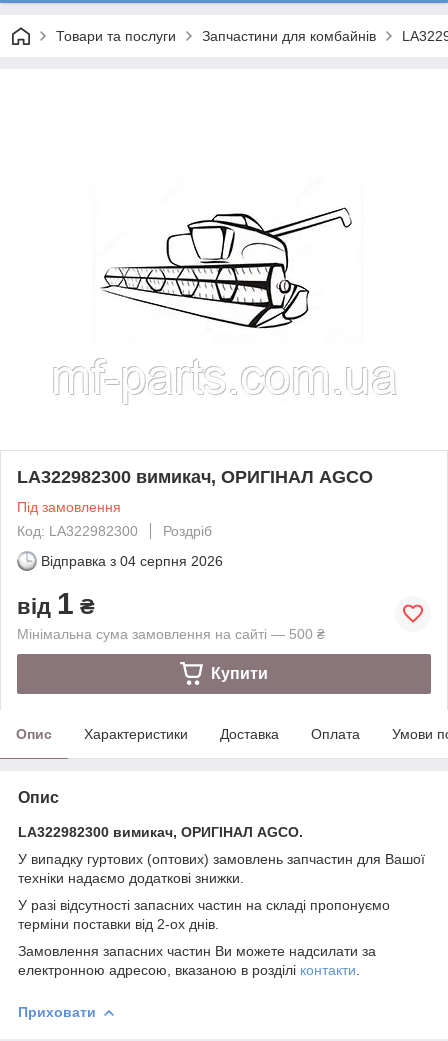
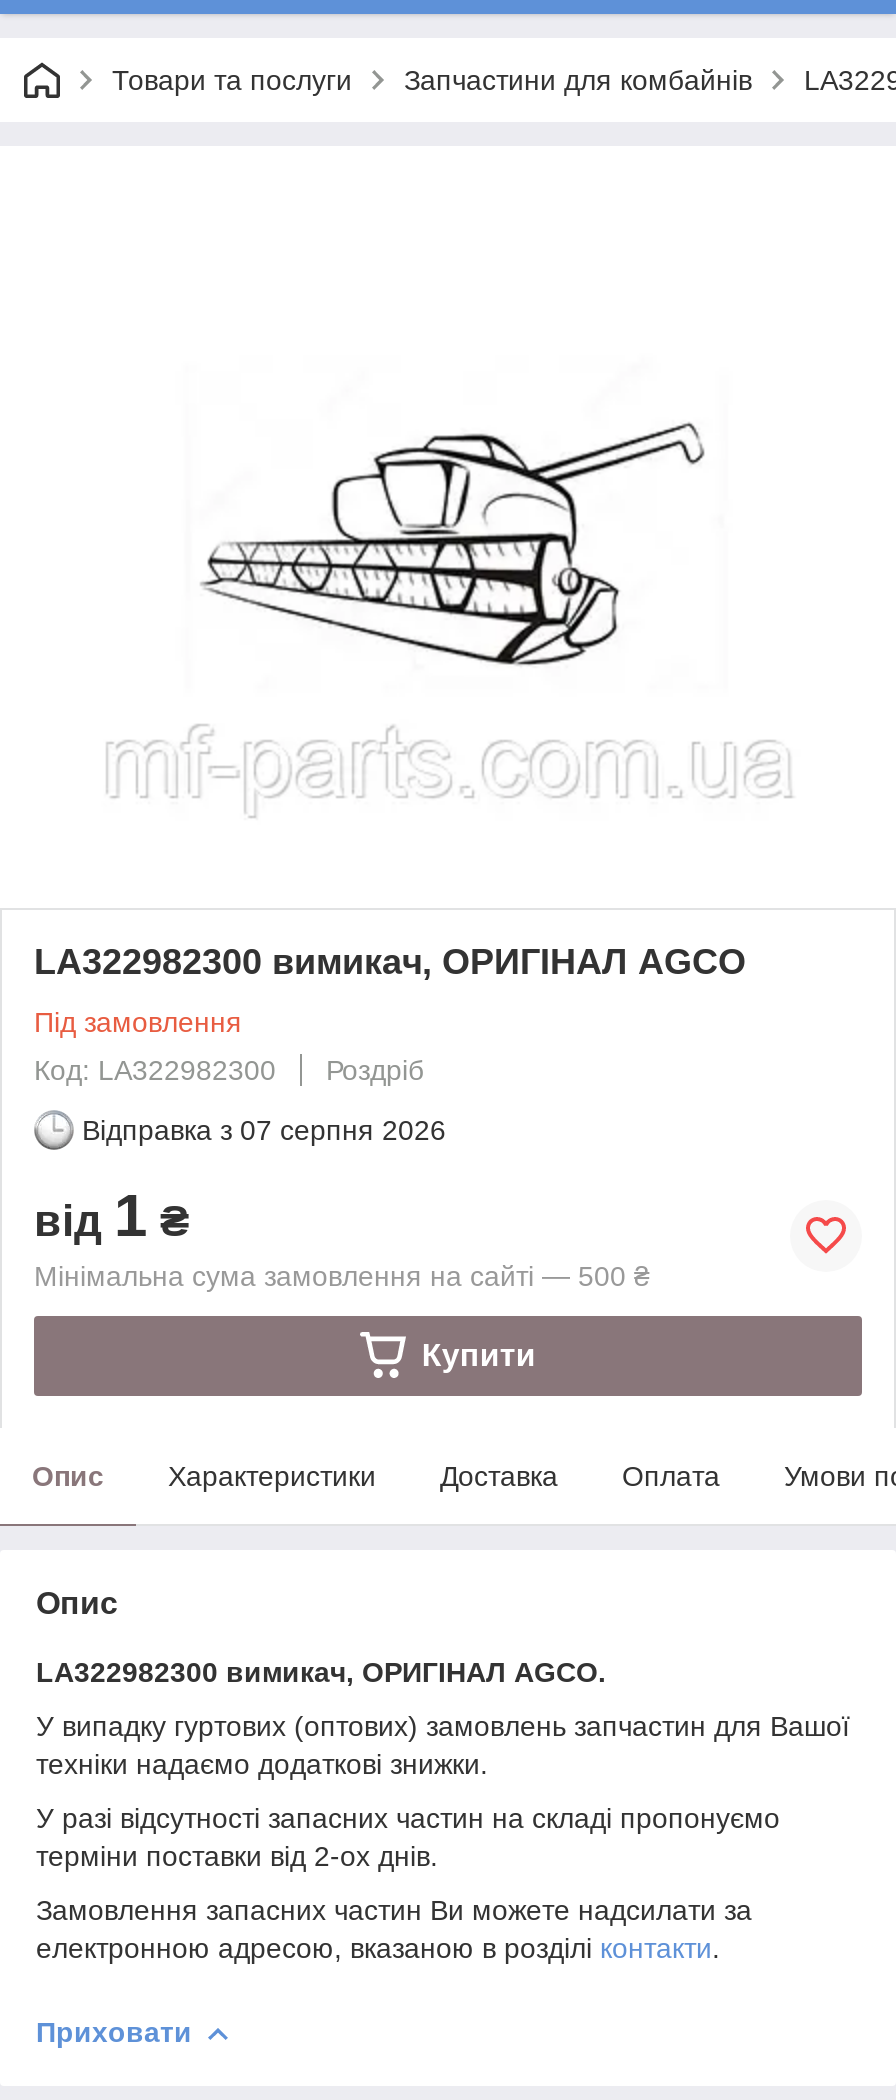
- Відправка з 04 серпня 2026
+ Відправка з 07 серпня 2026
